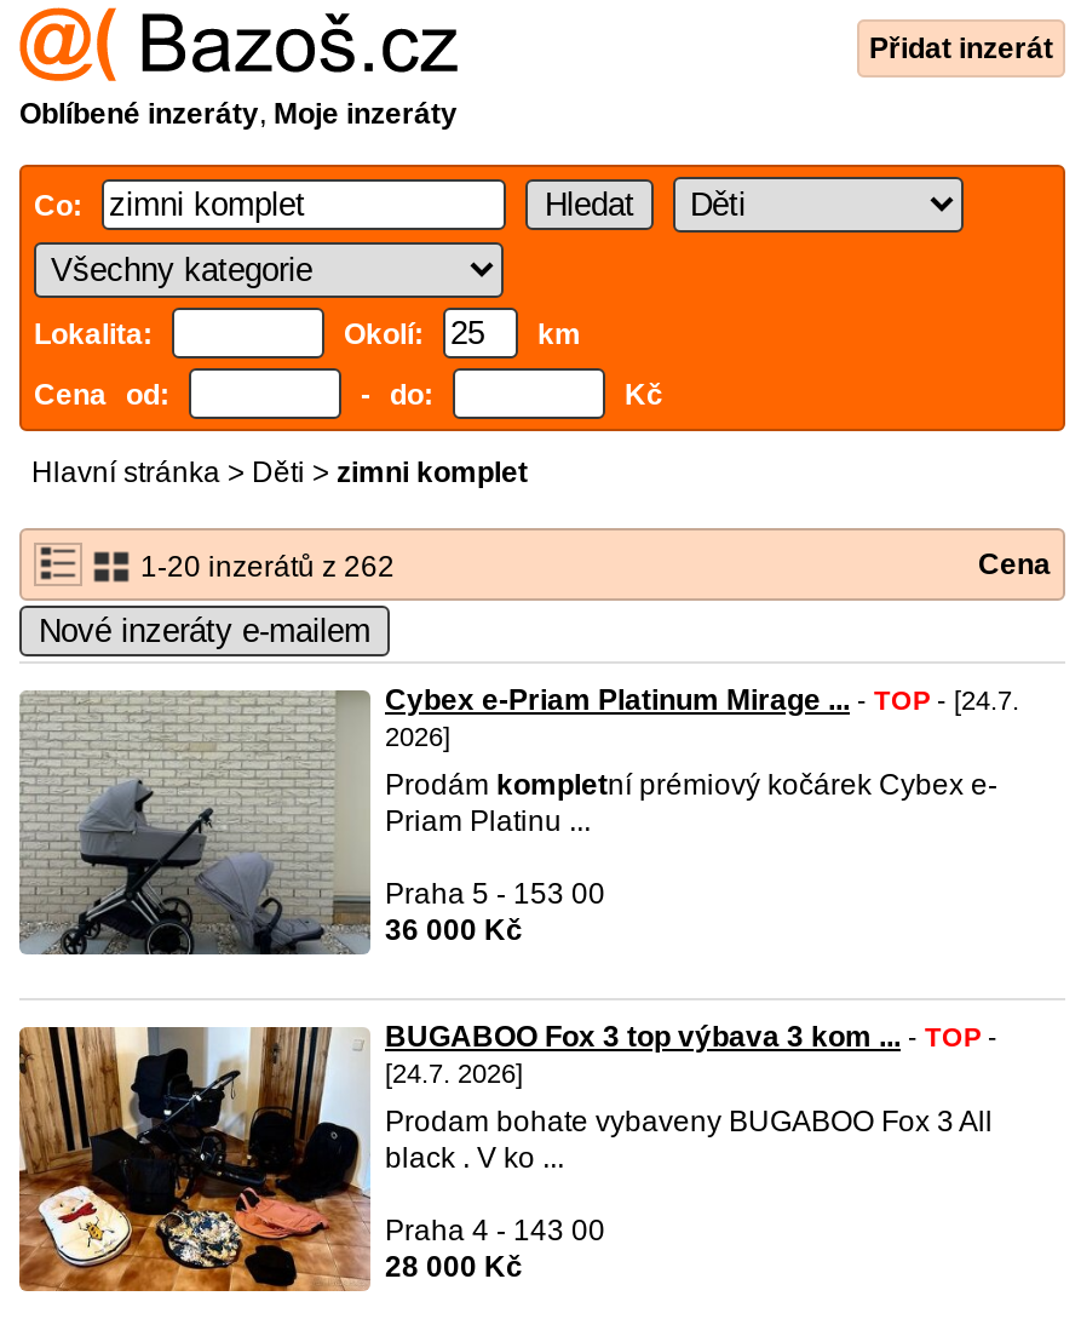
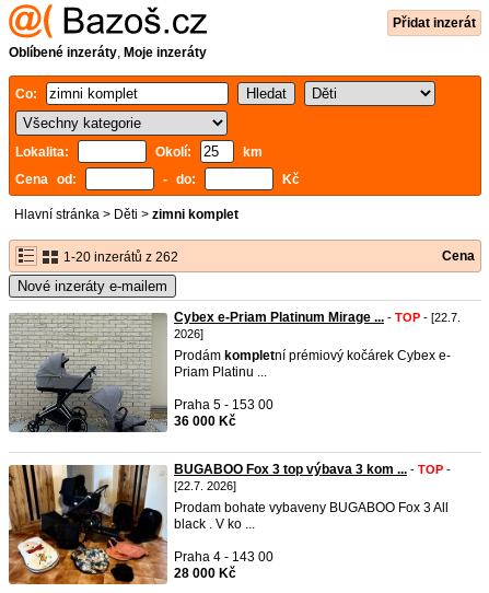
- Cybex e-Priam Platinum Mirage ... - TOP - [24.7.
+ Cybex e-Priam Platinum Mirage ... - TOP - [22.7.

- [24.7. 2026]
+ [22.7. 2026]
